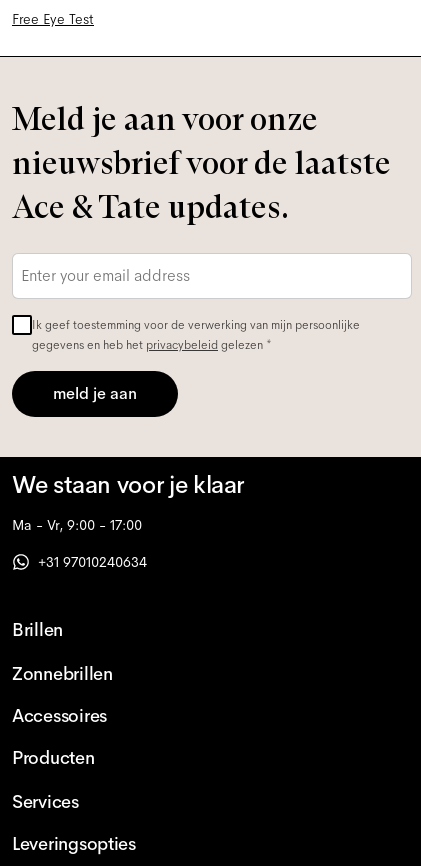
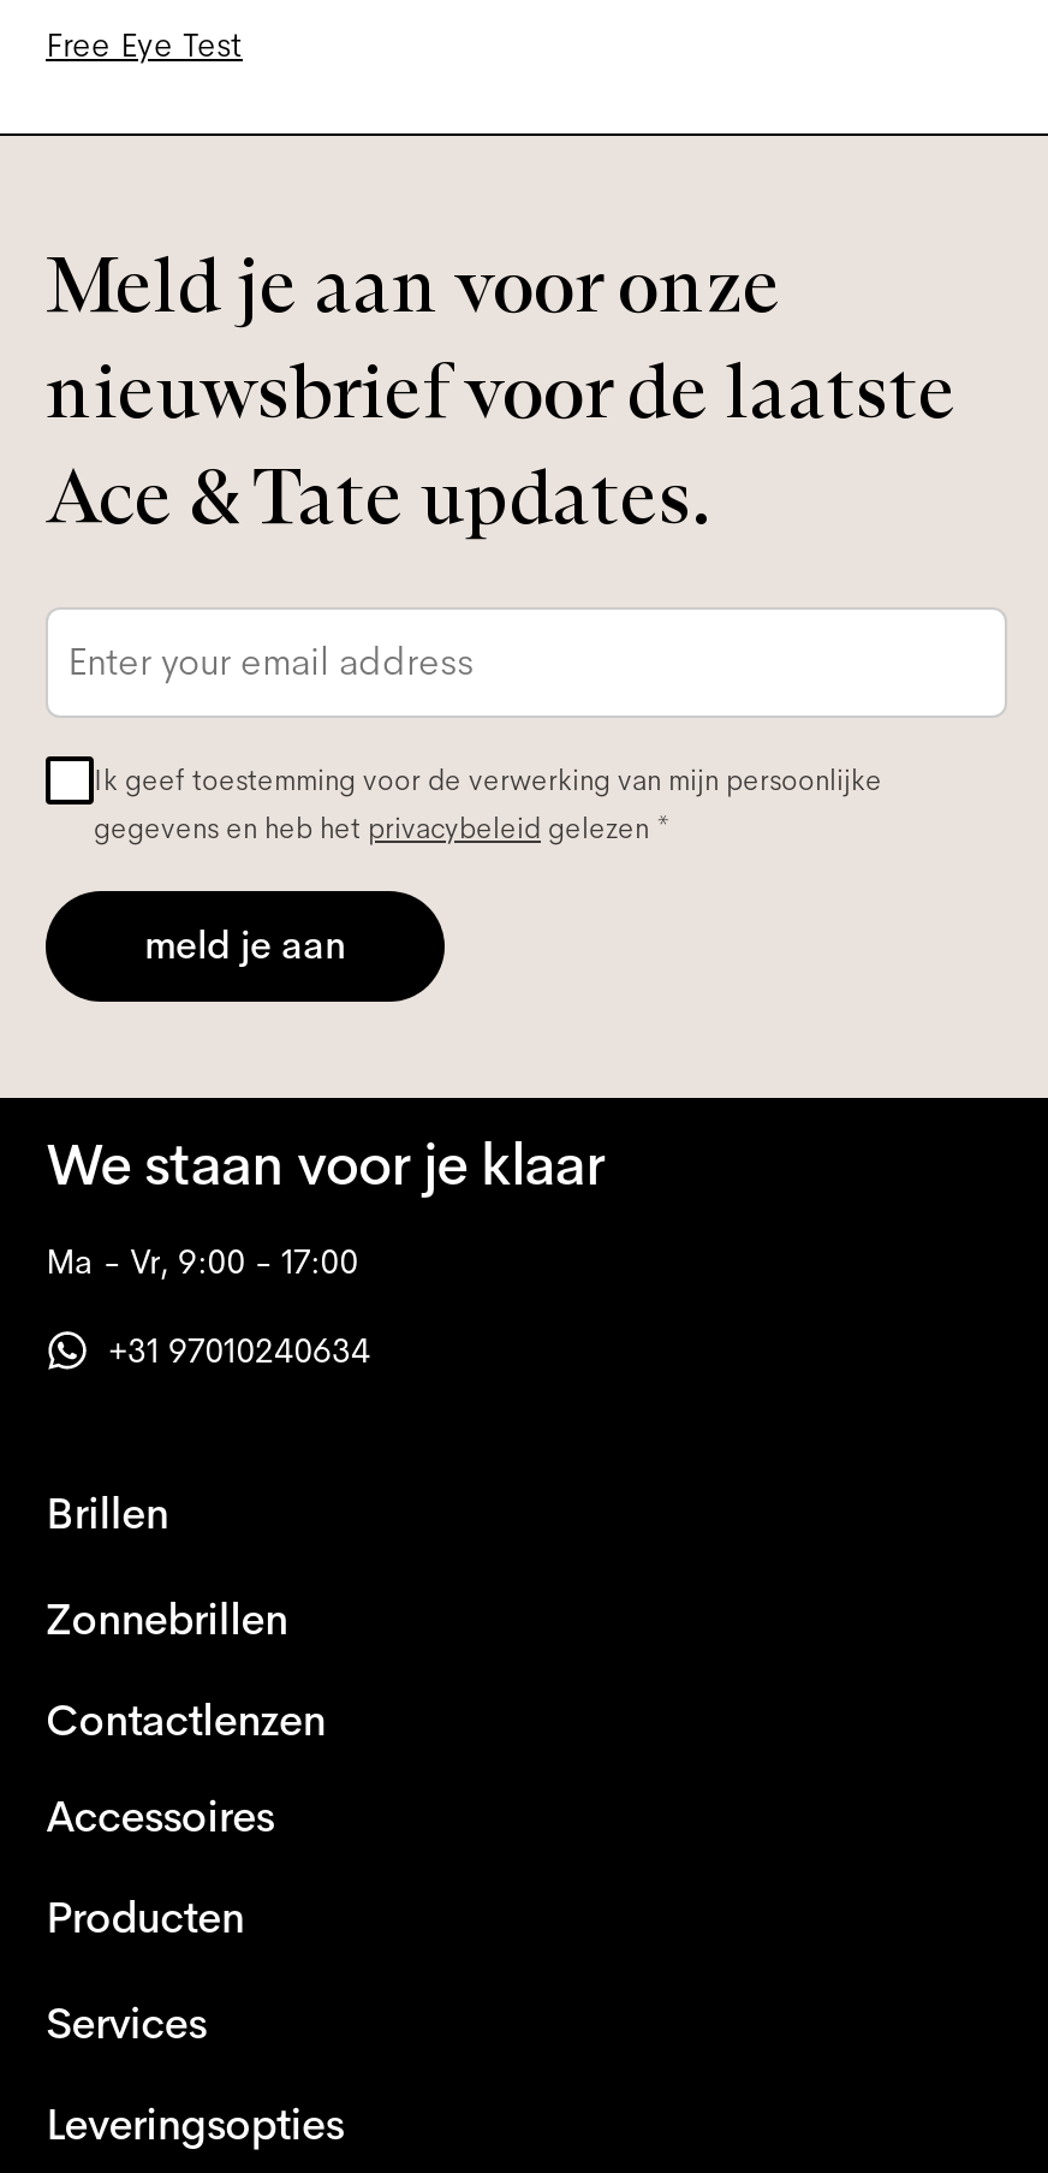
+ Contactlenzen
